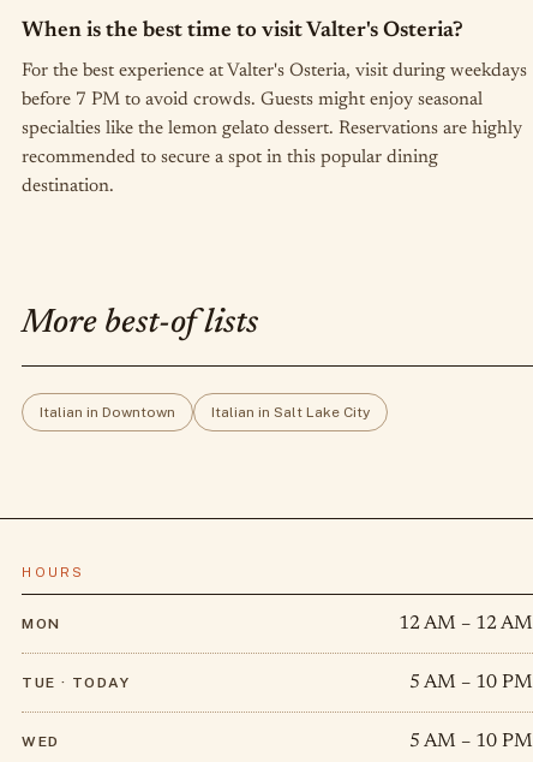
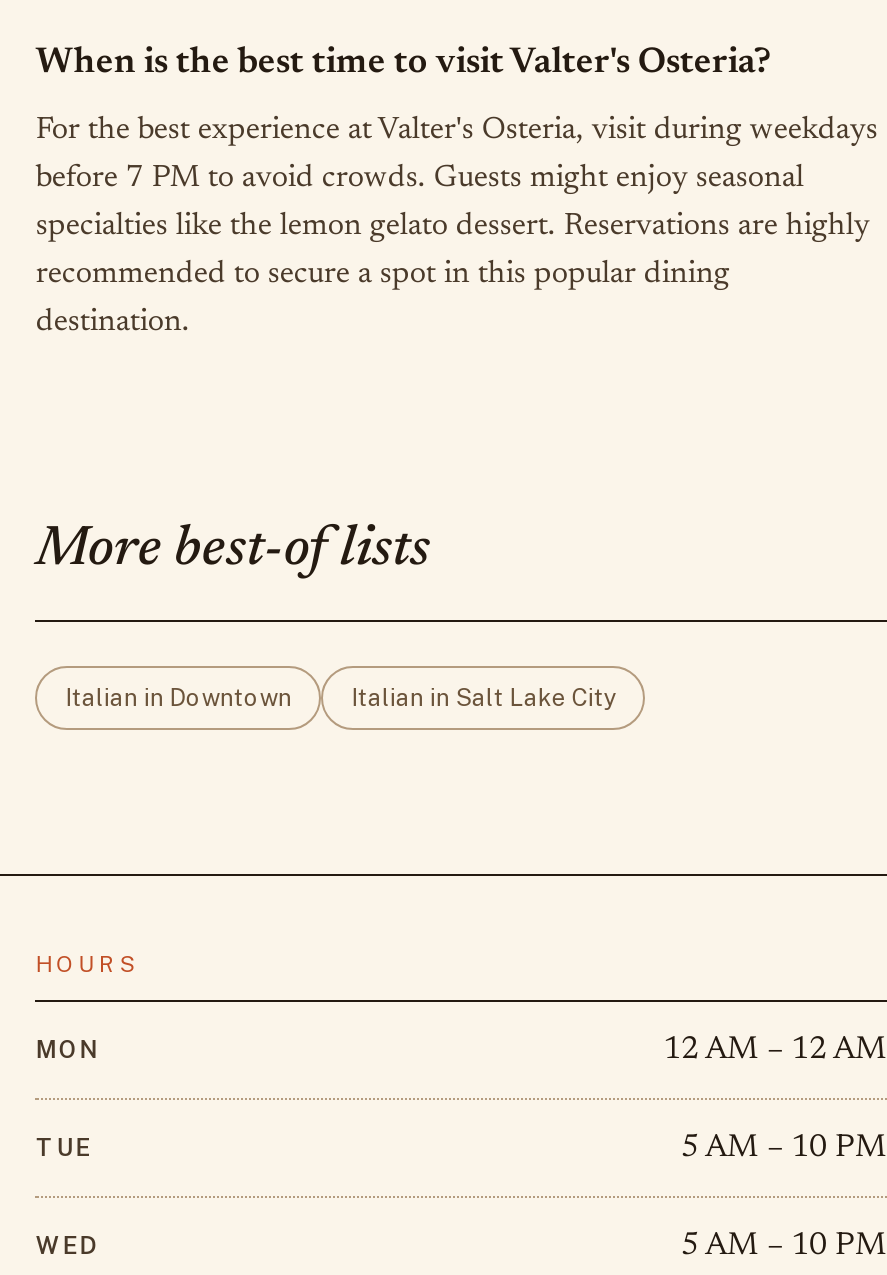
- TUE · TODAY
+ TUE
